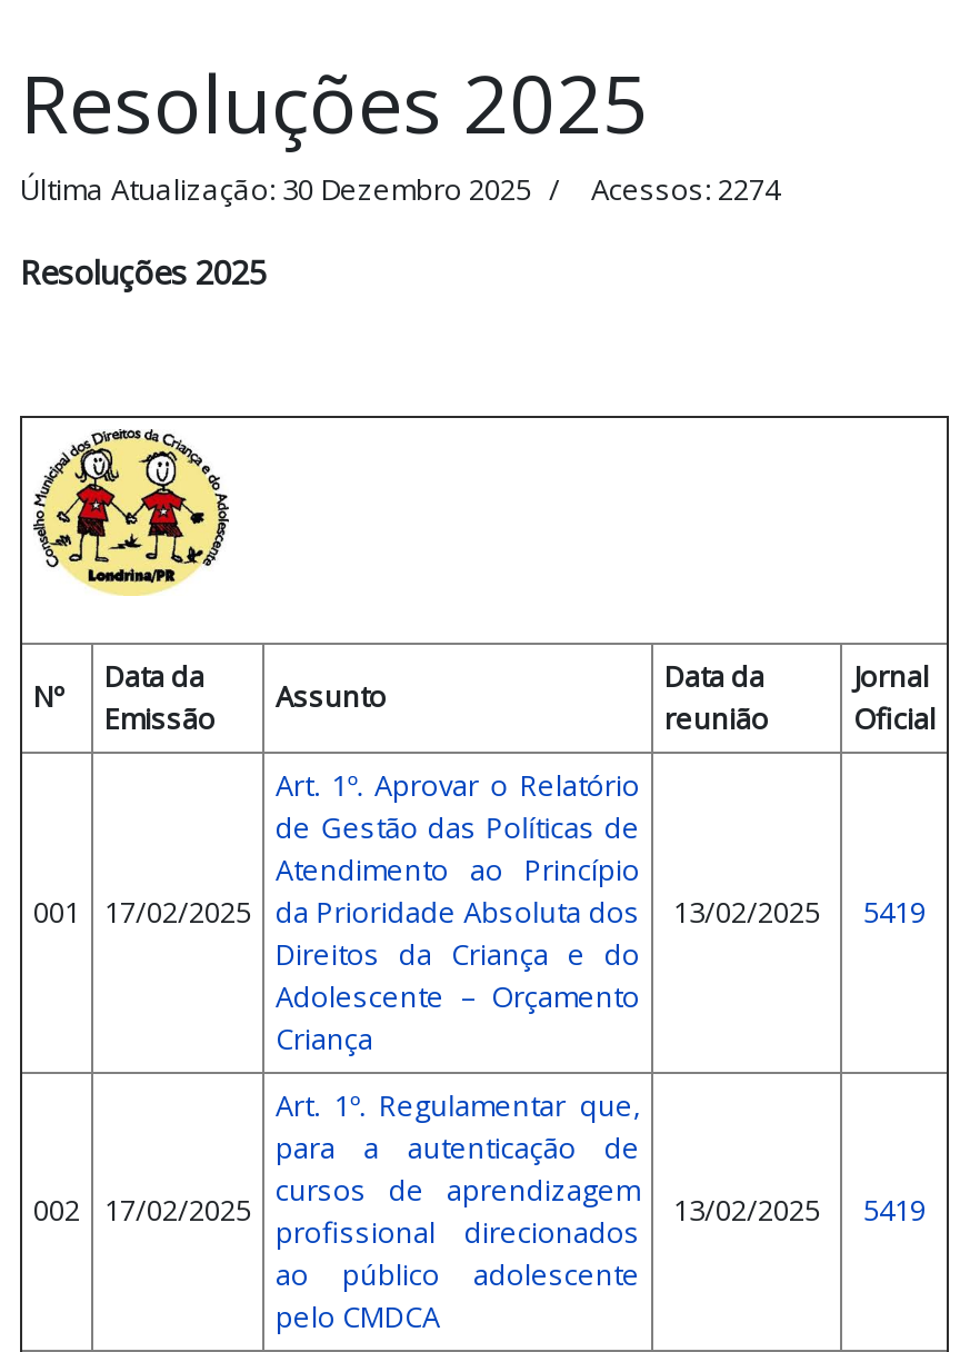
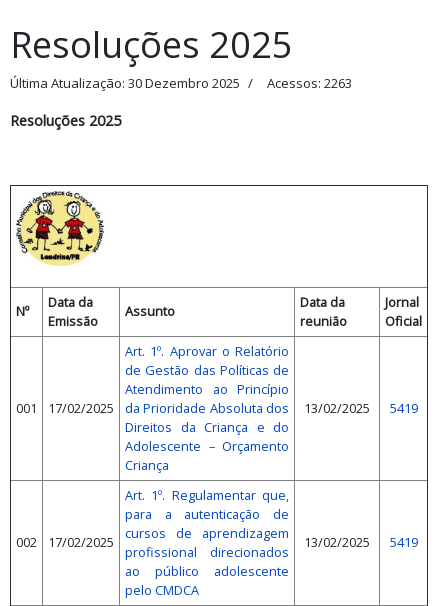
- Última Atualização: 30 Dezembro 2025 Acessos: 2274
+ Última Atualização: 30 Dezembro 2025 Acessos: 2263
